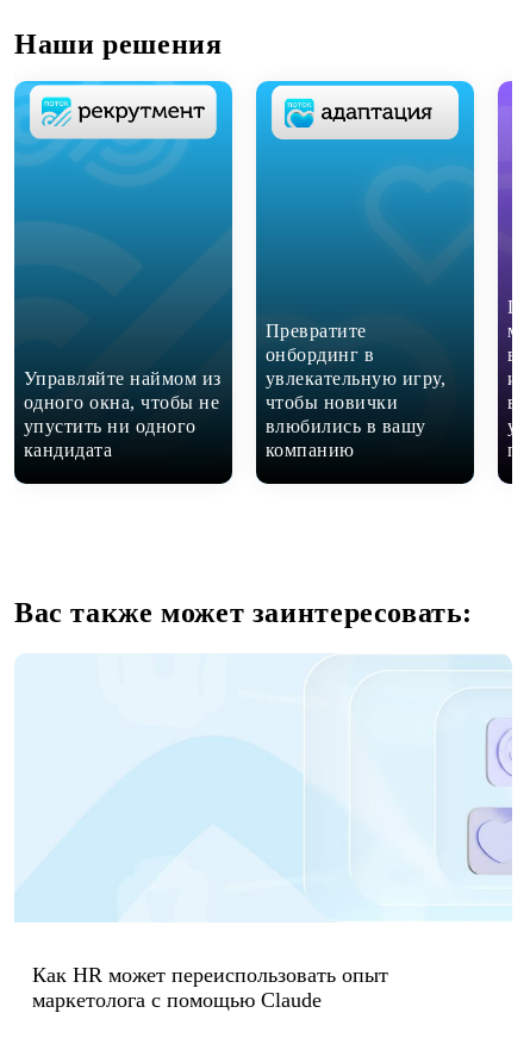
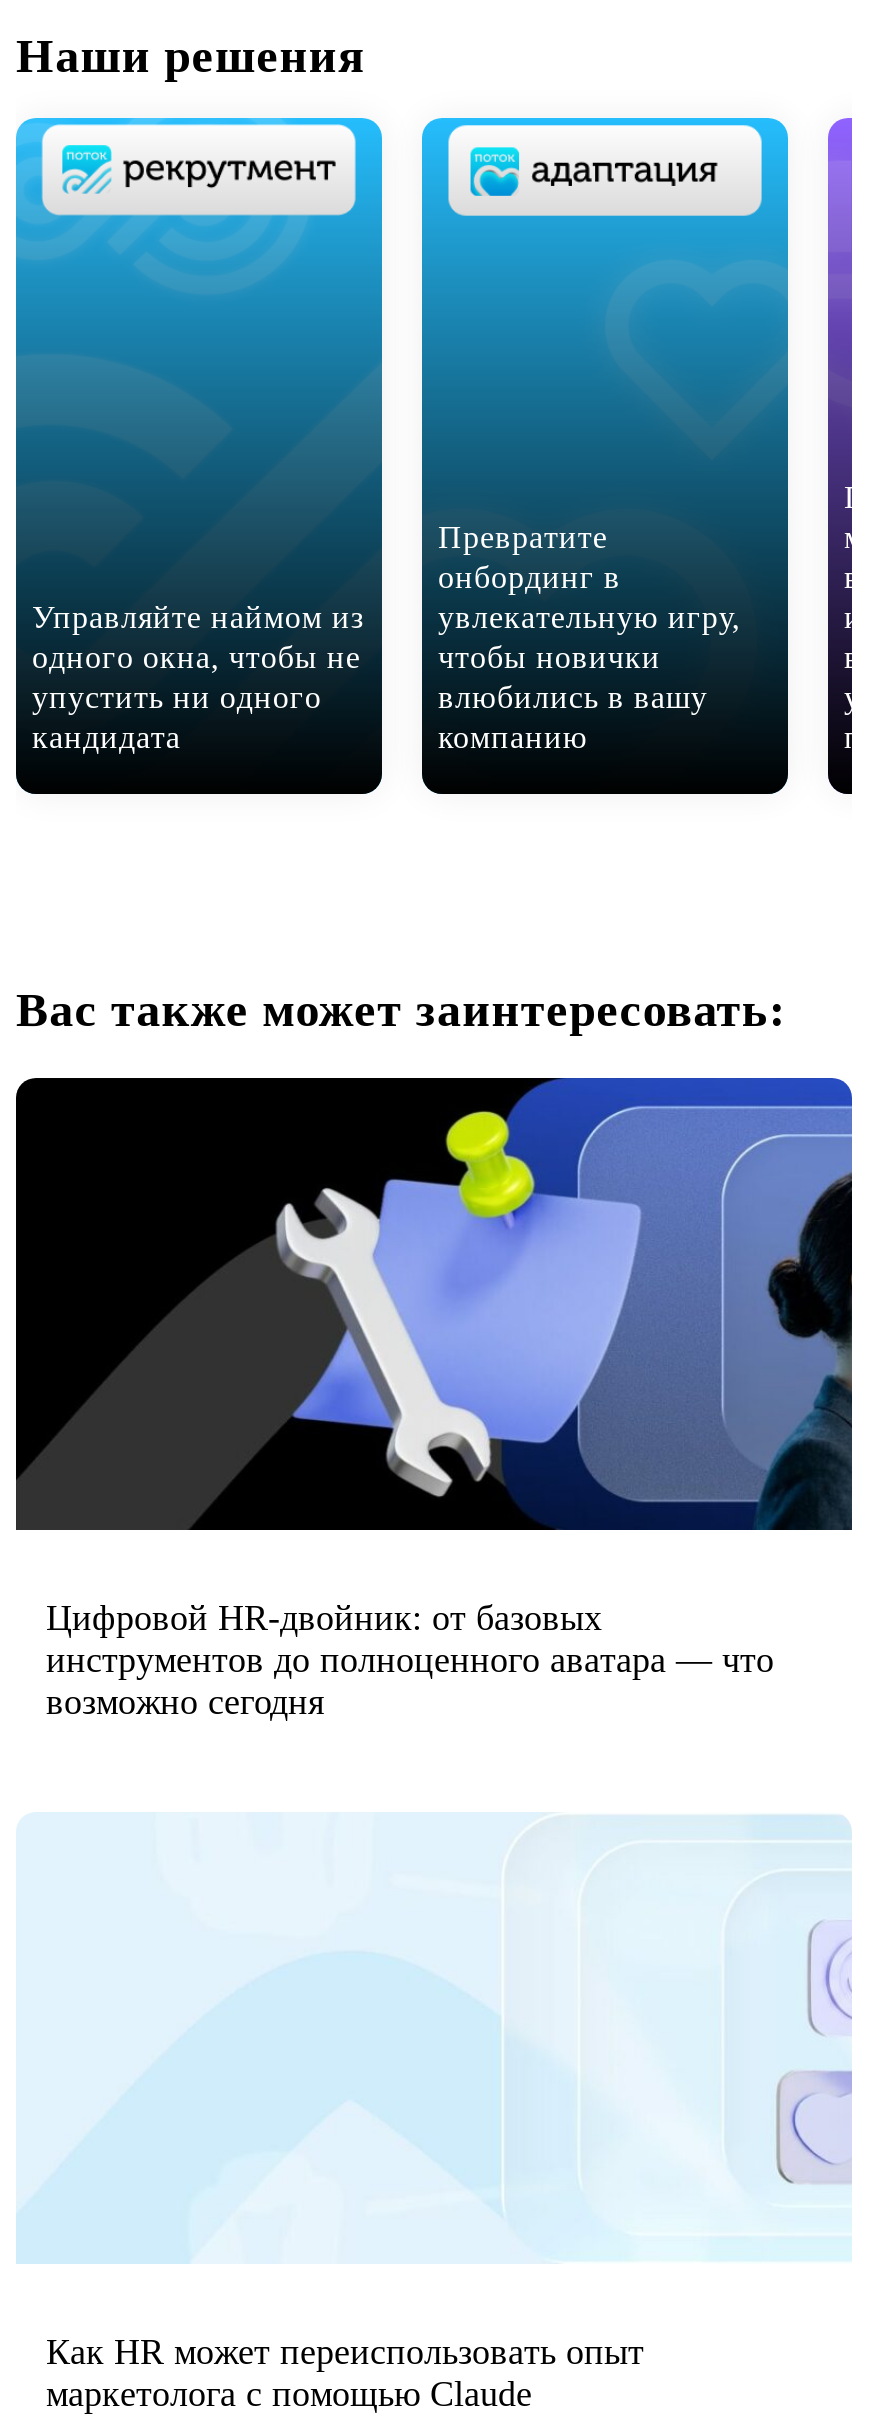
+ [image]
+ Цифровой HR-двойник: от базовых
+ инструментов до полноценного аватара — что
+ возможно сегодня
